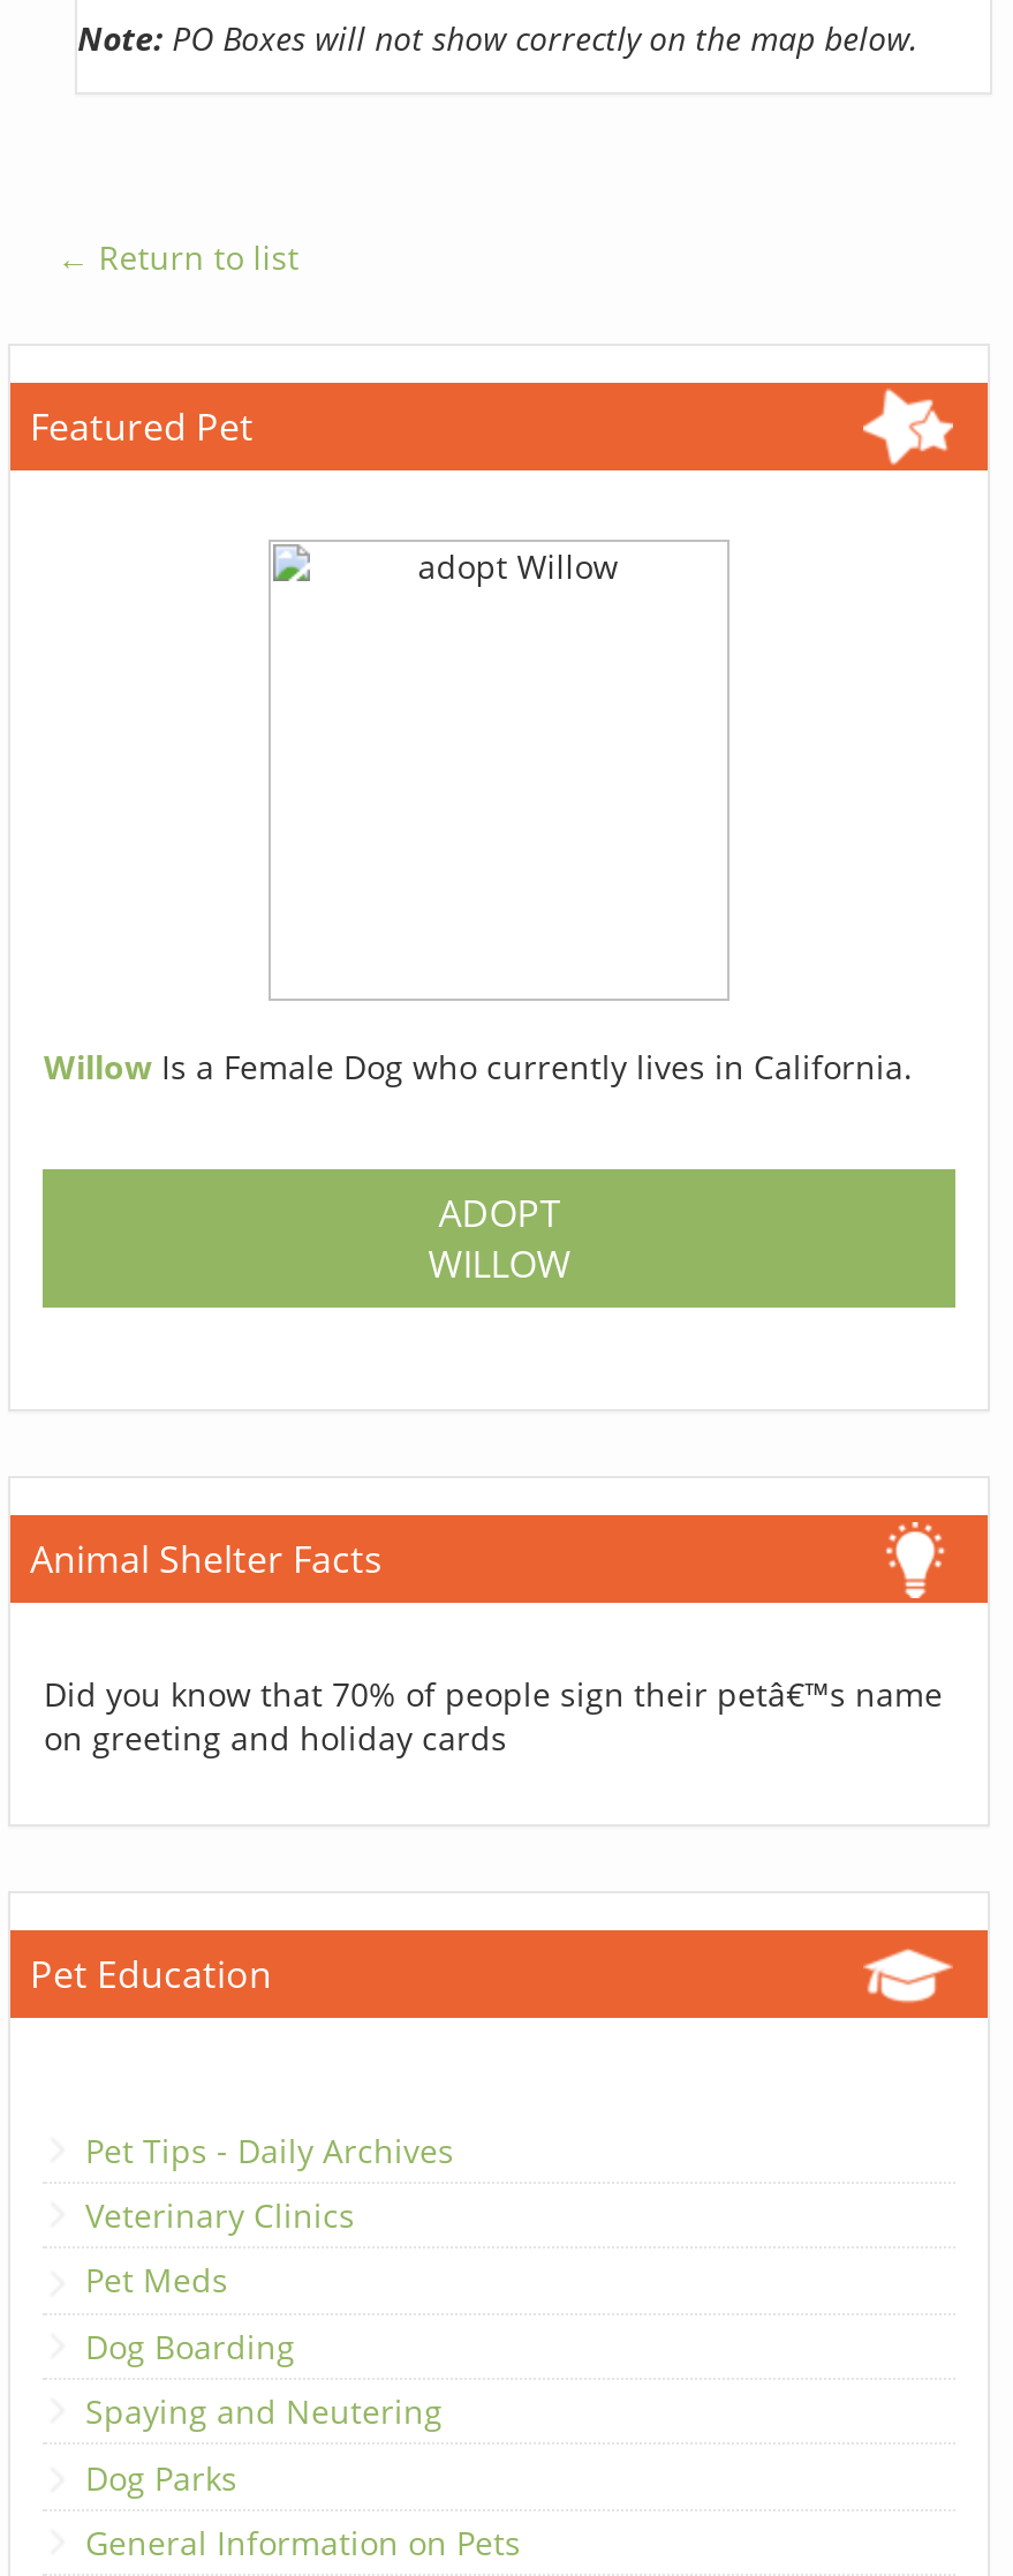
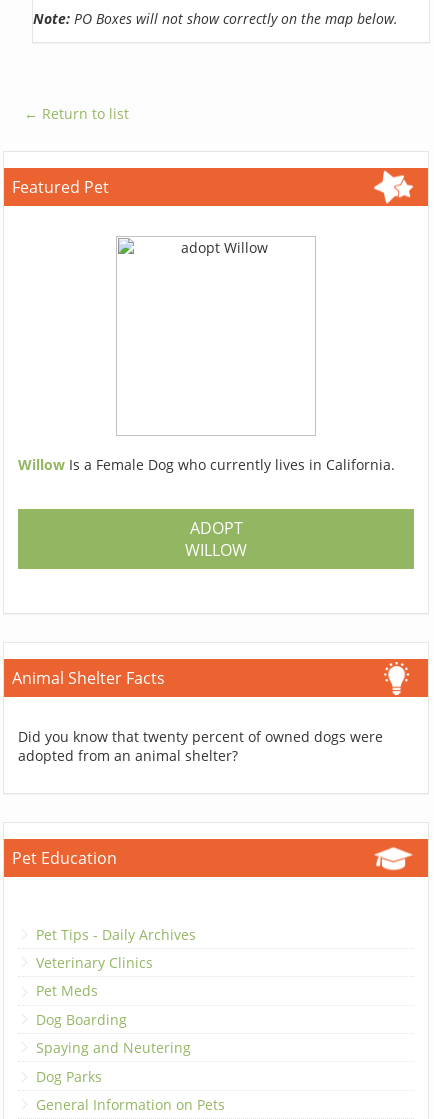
- Did you know that 70% of people sign their petâ€™s name
- on greeting and holiday cards
+ Did you know that twenty percent of owned dogs were
+ adopted from an animal shelter?
